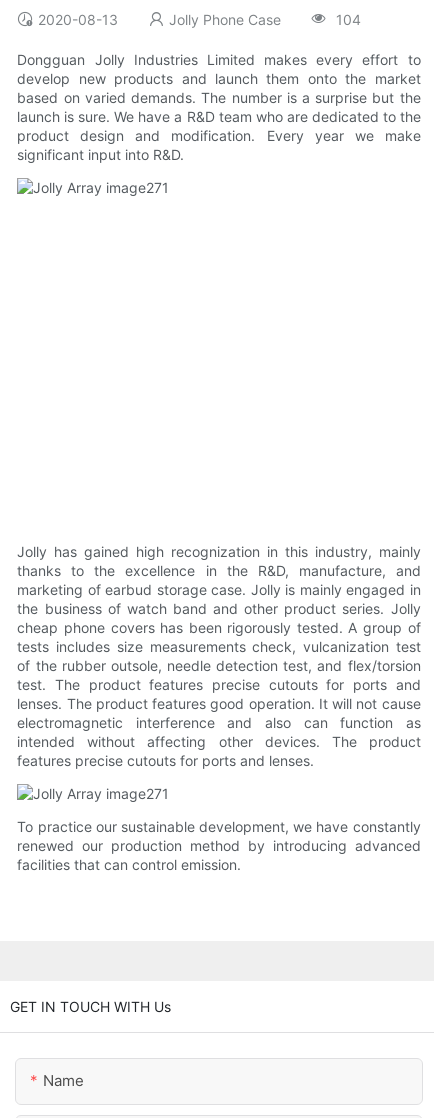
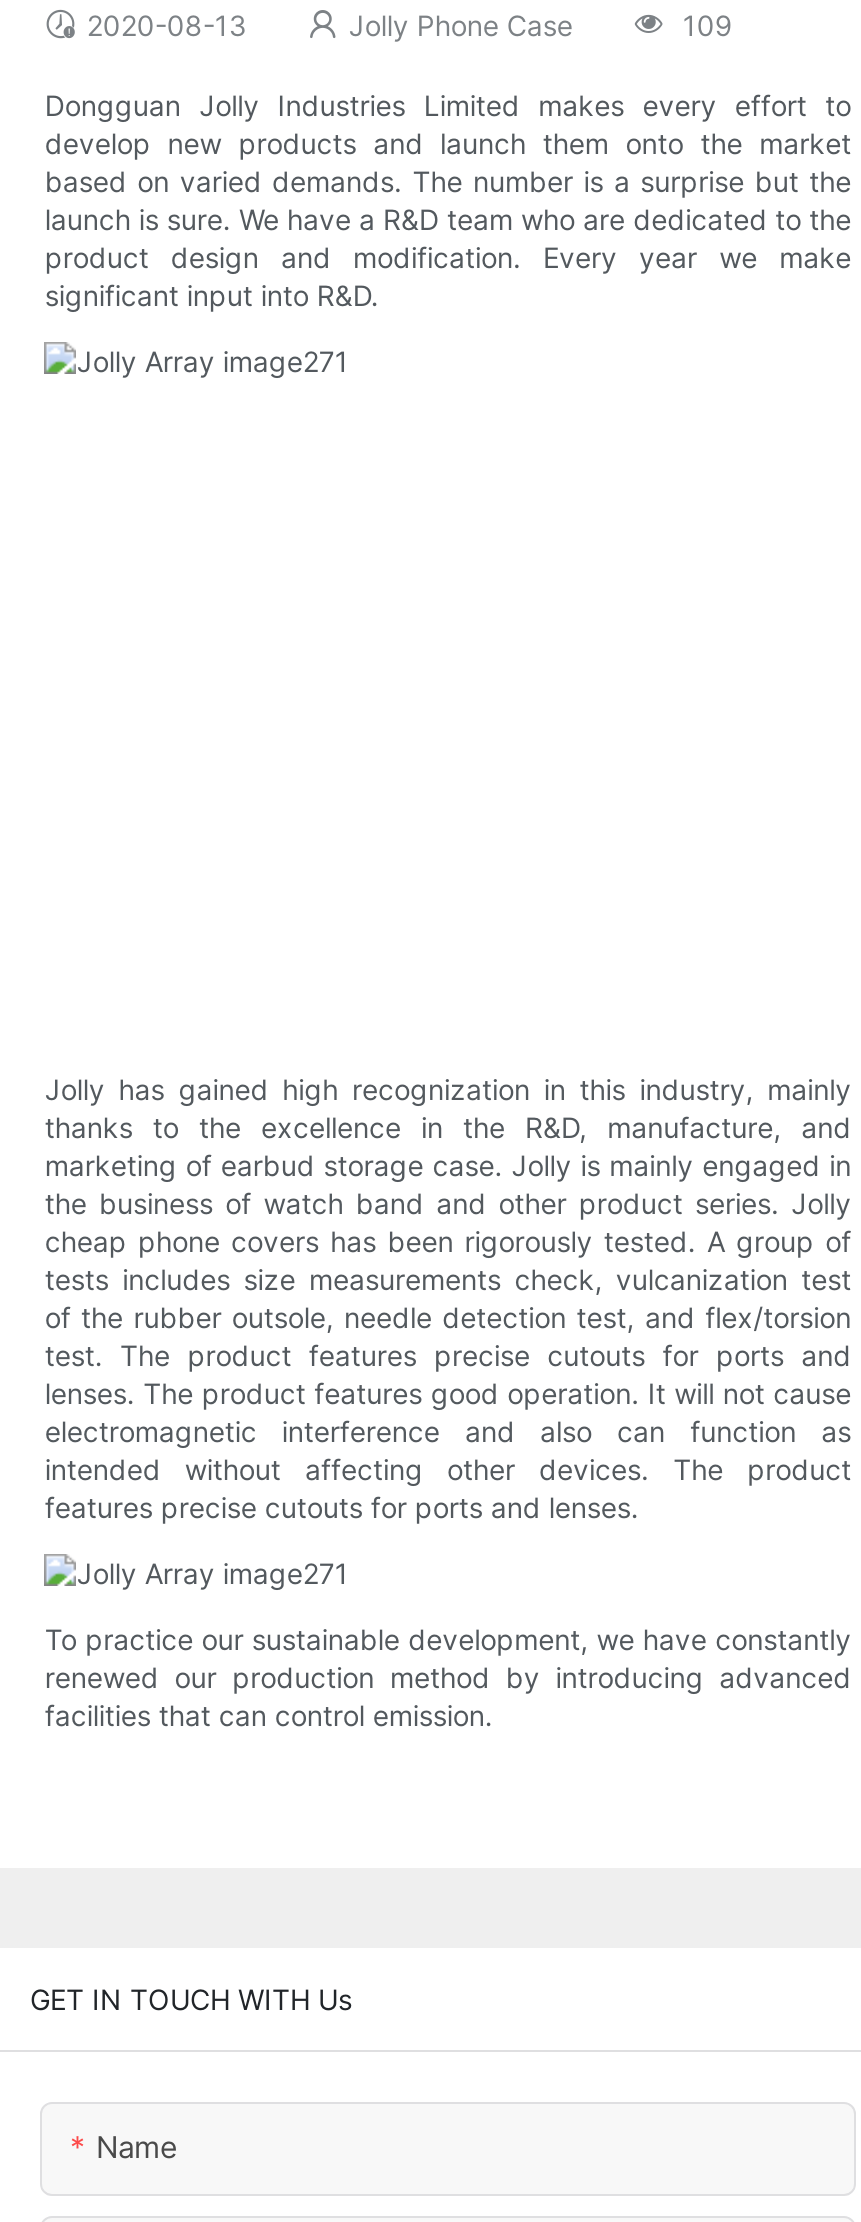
- 104
+ 109
